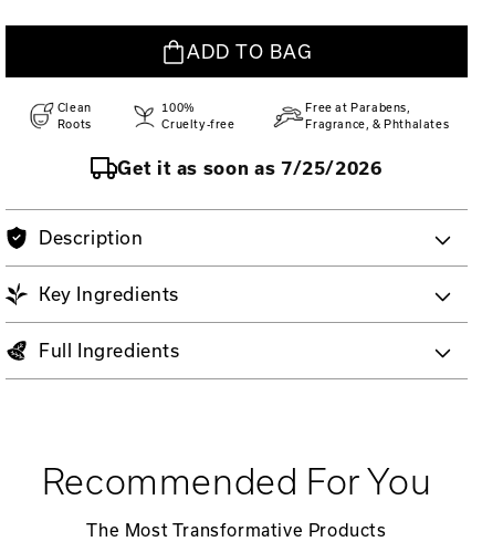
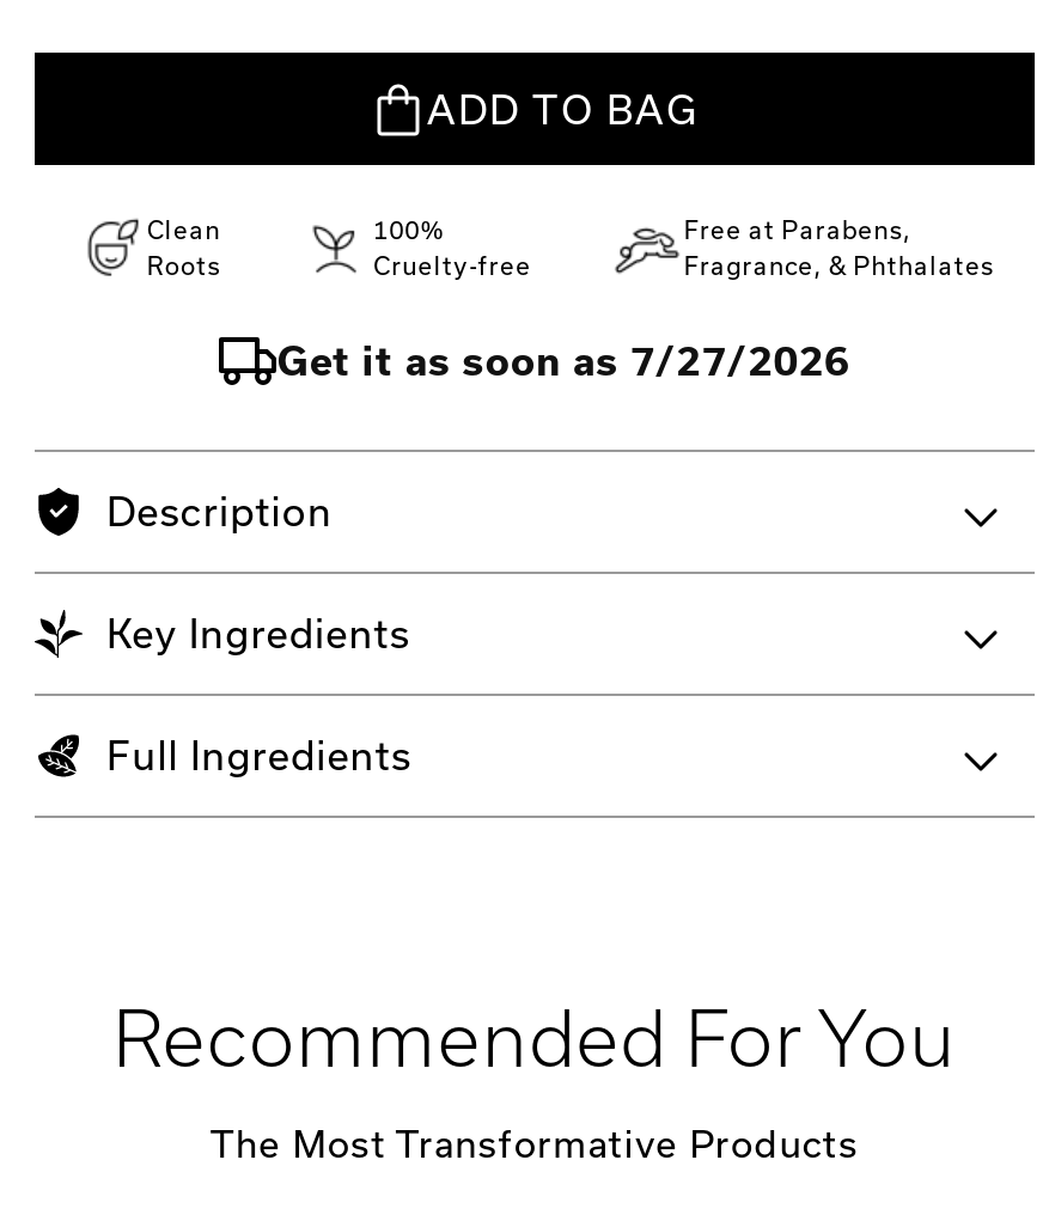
- Get it as soon as 7/25/2026
+ Get it as soon as 7/27/2026
